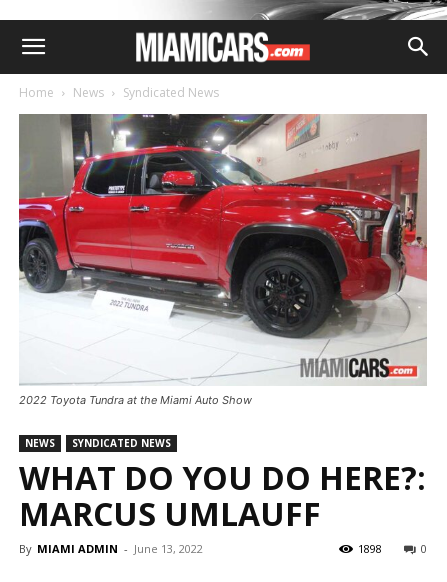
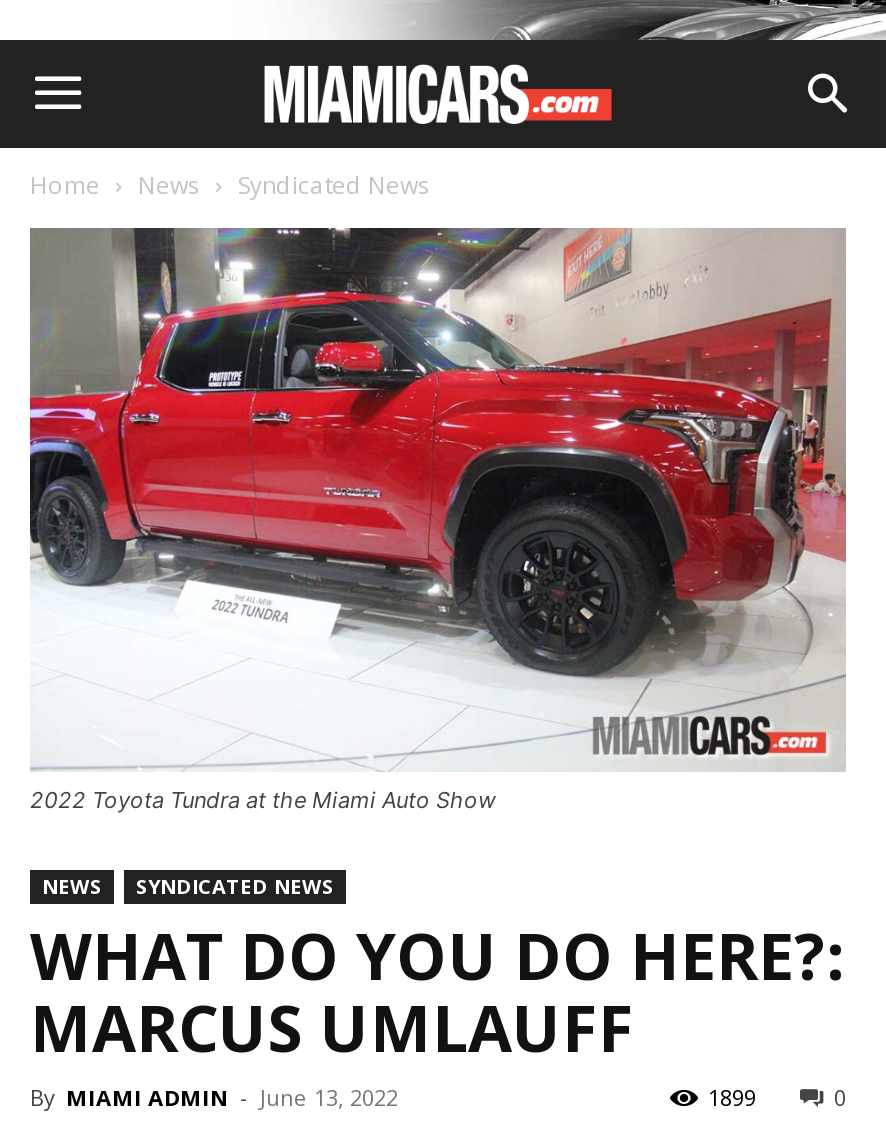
- 1898
+ 1899
